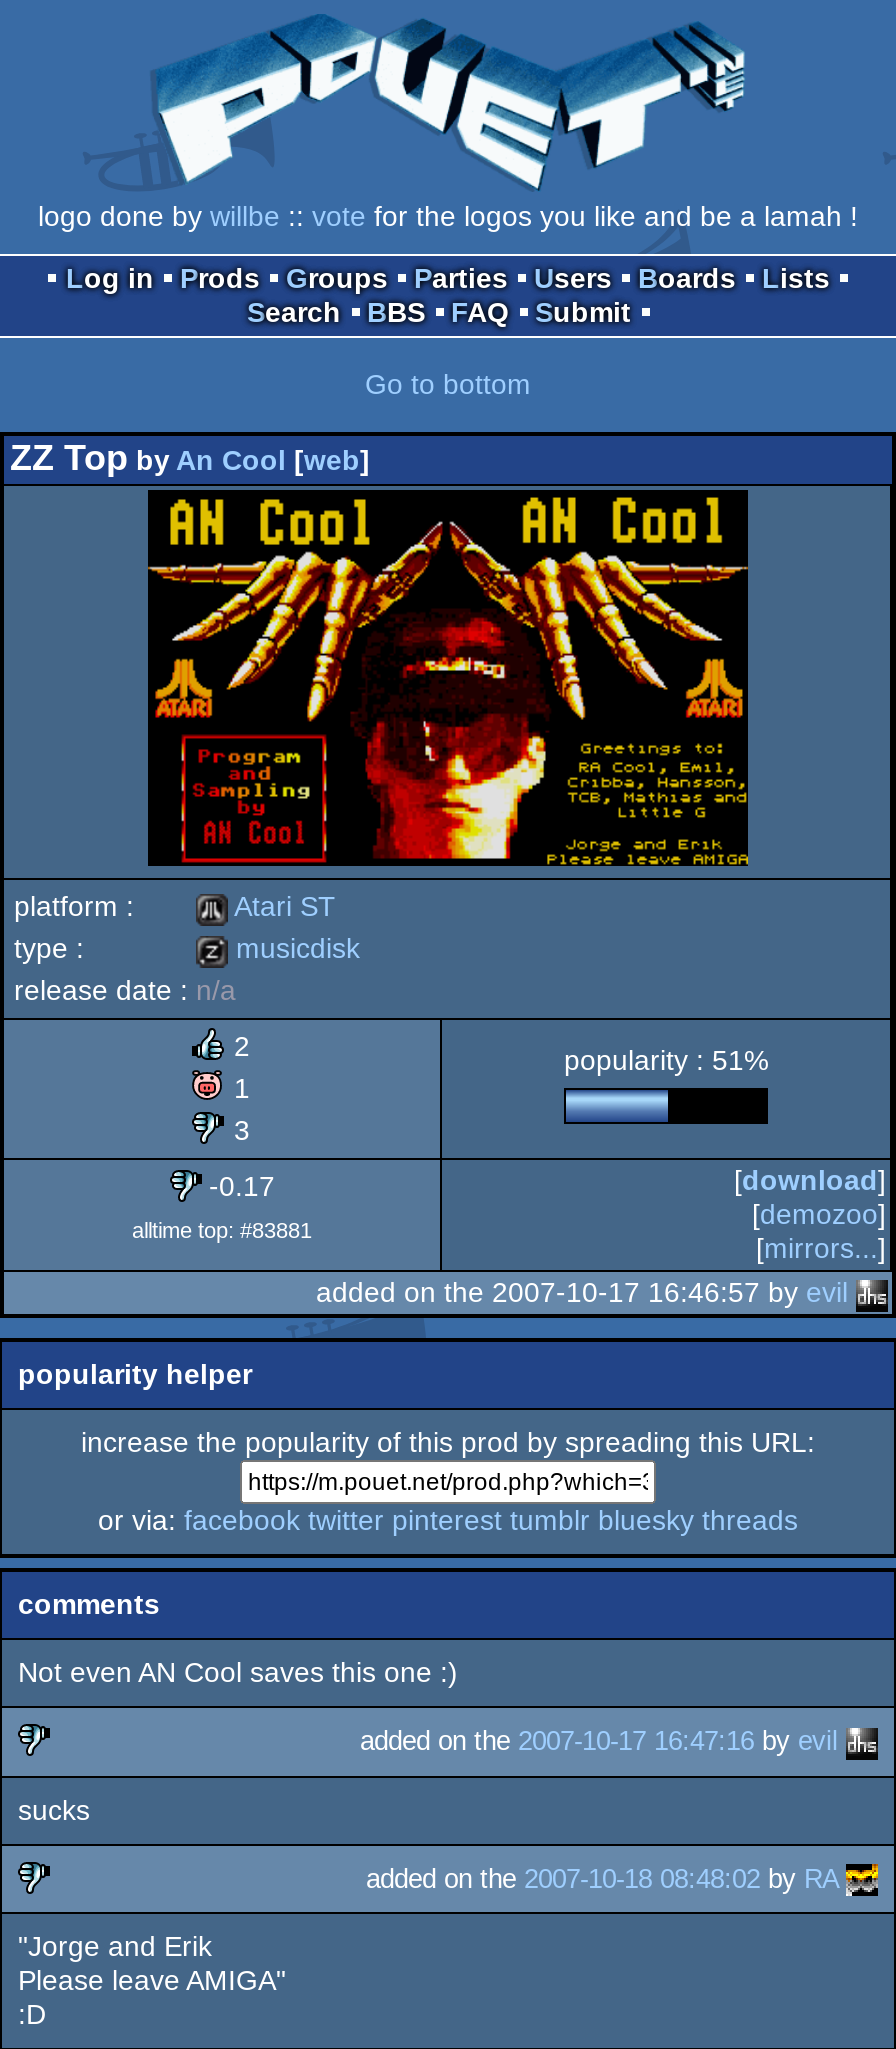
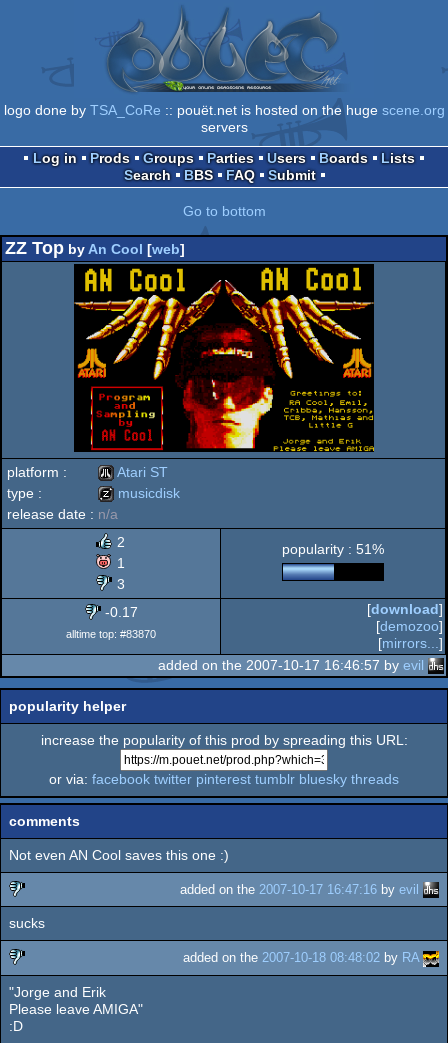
- [image]
- logo done by willbe:: vote for the logos you like and be a lamah !
+ [image]
+ logo done by TSA_CoRe:: pouët.net is hosted on the huge scene.org
+ servers

- alltime top: #83881
+ alltime top: #83870
